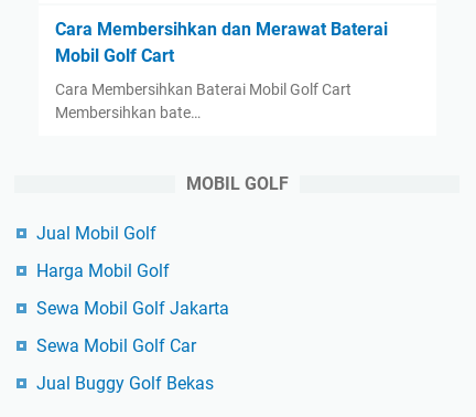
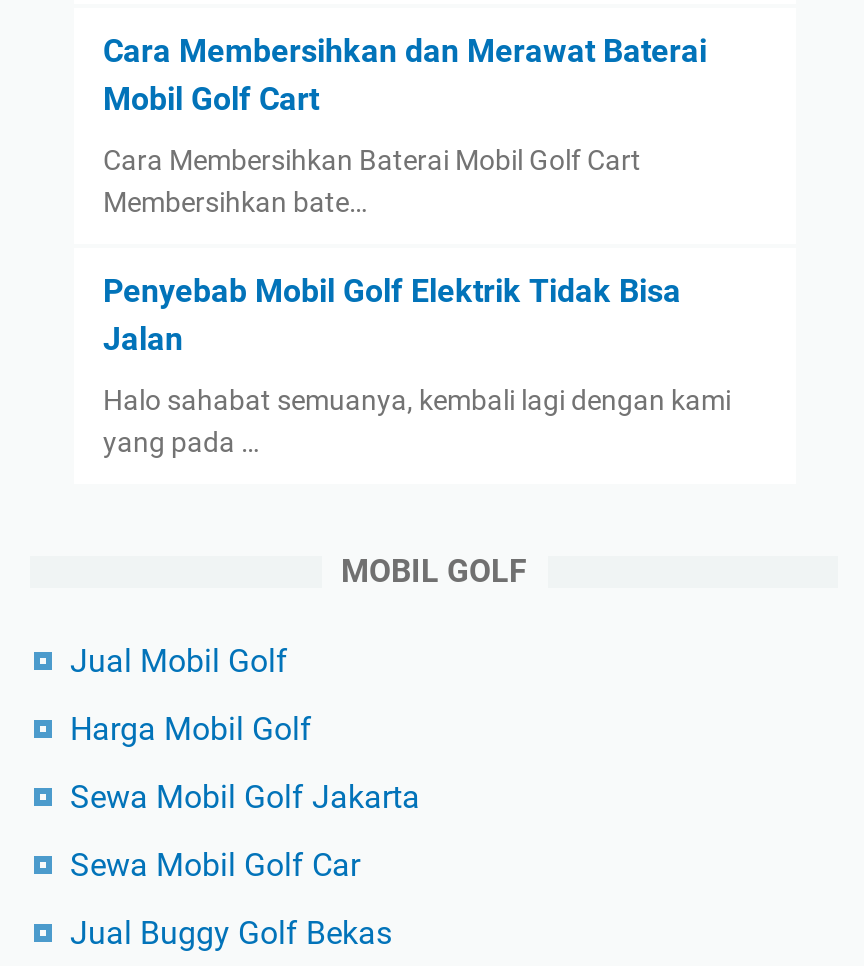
+ Penyebab Mobil Golf Elektrik Tidak Bisa
+ Jalan
+ Halo sahabat semuanya, kembali lagi dengan kami
+ yang pada …
